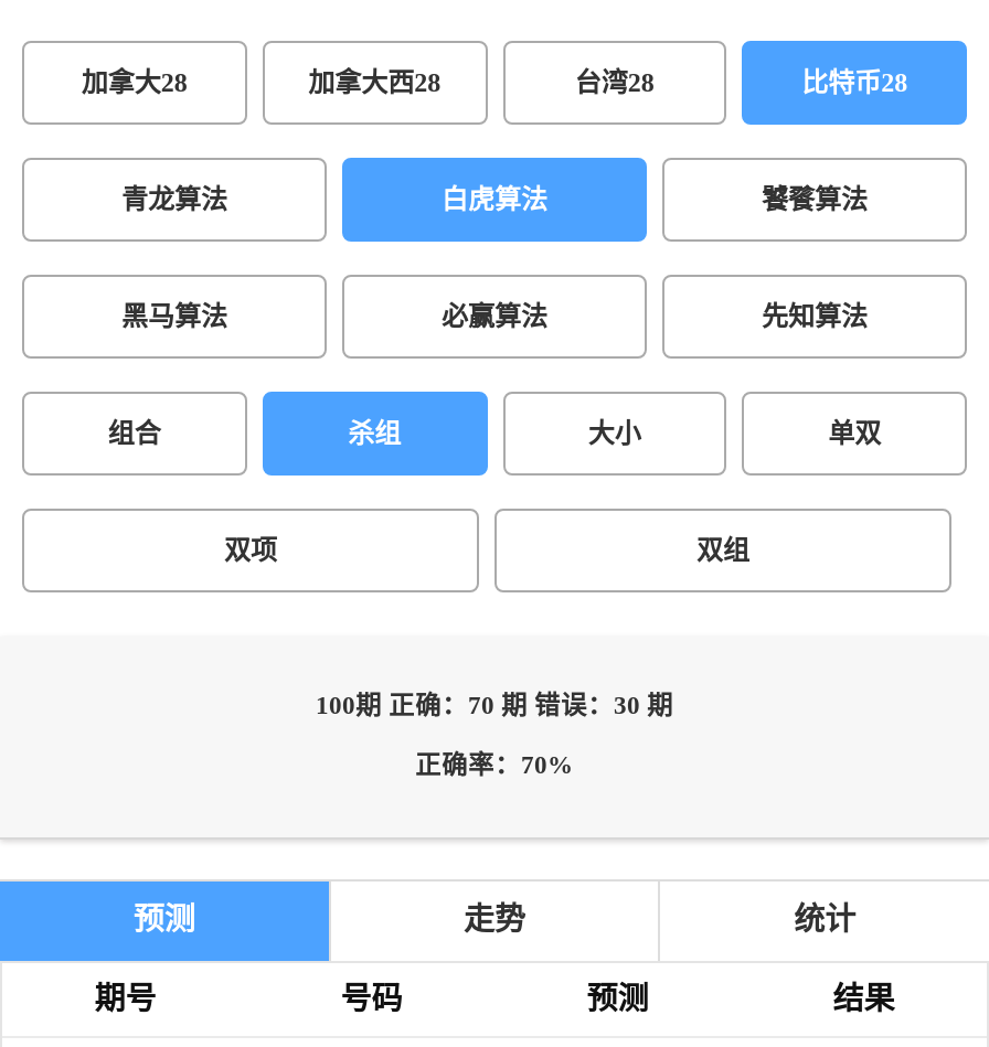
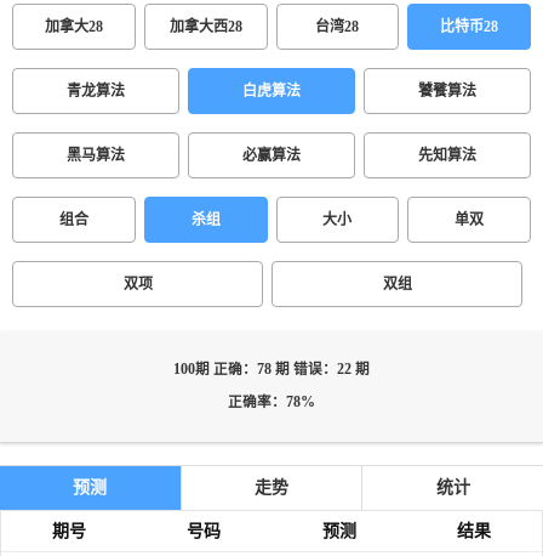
- 100期 正确：70 期 错误：30 期
+ 100期 正确：78 期 错误：22 期

- 正确率：70%
+ 正确率：78%
